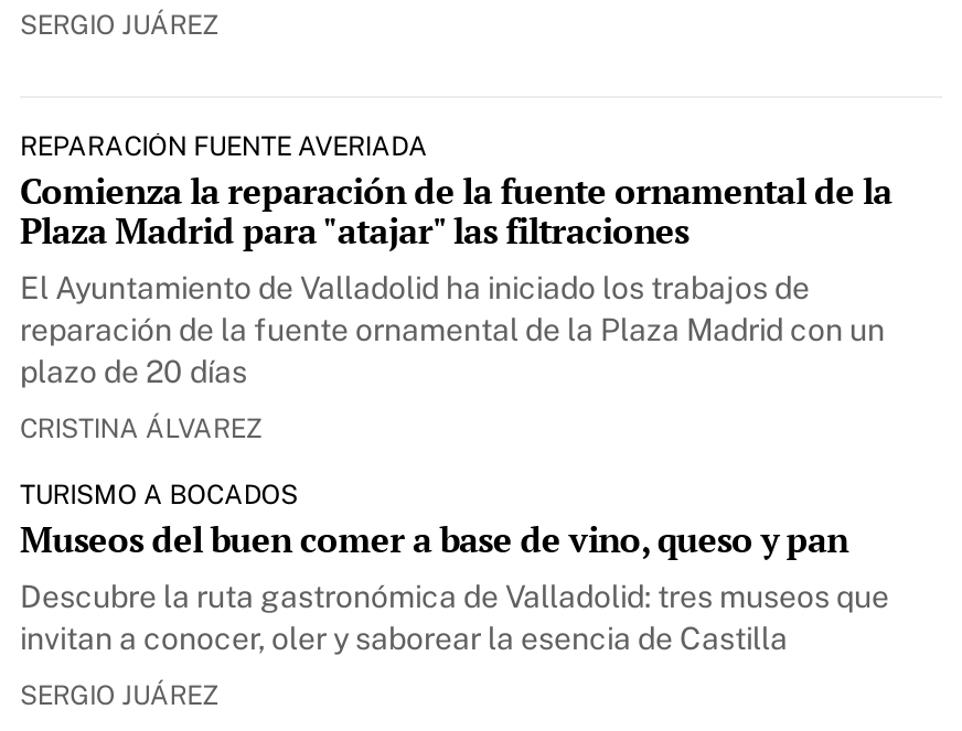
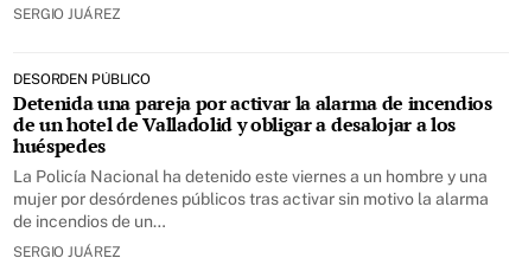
- REPARACIÓN FUENTE AVERIADA
- Comienza la reparación de la fuente ornamental de la
- Plaza Madrid para "atajar" las filtraciones
- El Ayuntamiento de Valladolid ha iniciado los trabajos de
- reparación de la fuente ornamental de la Plaza Madrid con un
- plazo de 20 días
- CRISTINA ÁLVAREZ
- TURISMO A BOCADOS
- Museos del buen comer a base de vino, queso y pan
- Descubre la ruta gastronómica de Valladolid: tres museos que
- invitan a conocer, oler y saborear la esencia de Castilla
+ DESORDEN PÚBLICO
+ Detenida una pareja por activar la alarma de incendios
+ de un hotel de Valladolid y obligar a desalojar a los
+ huéspedes
+ La Policía Nacional ha detenido este viernes a un hombre y una
+ mujer por desórdenes públicos tras activar sin motivo la alarma
+ de incendios de un…
